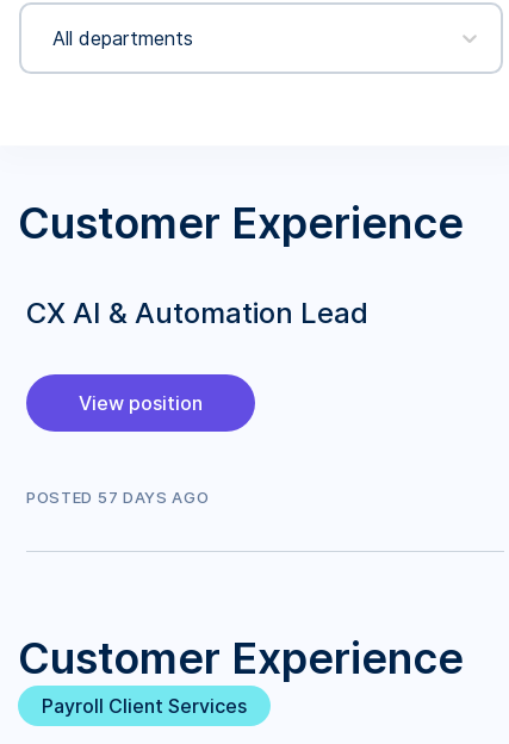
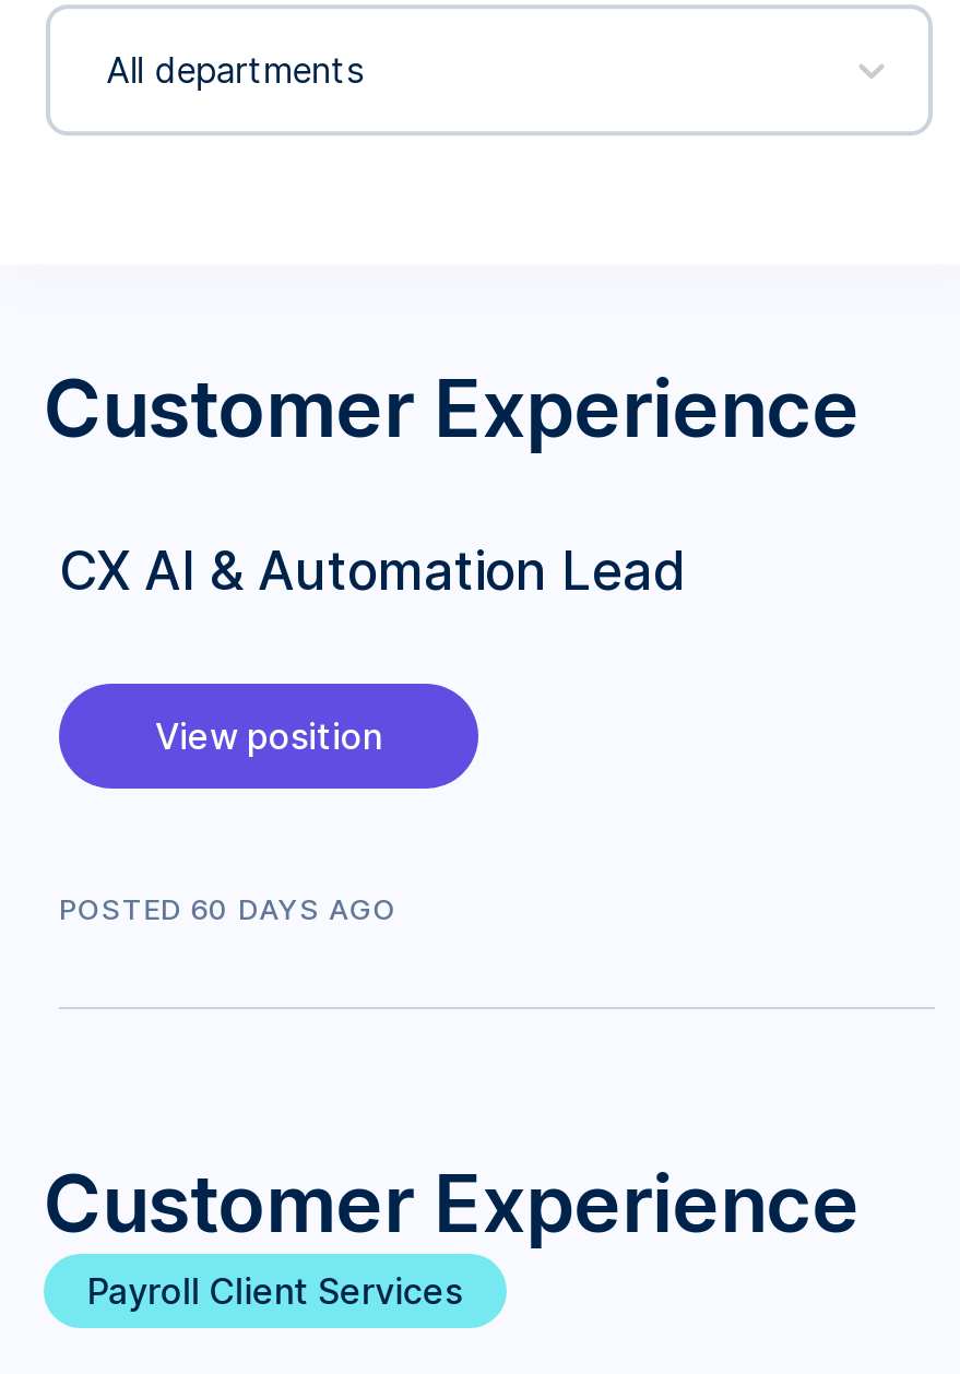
- POSTED 57 DAYS AGO
+ POSTED 60 DAYS AGO
